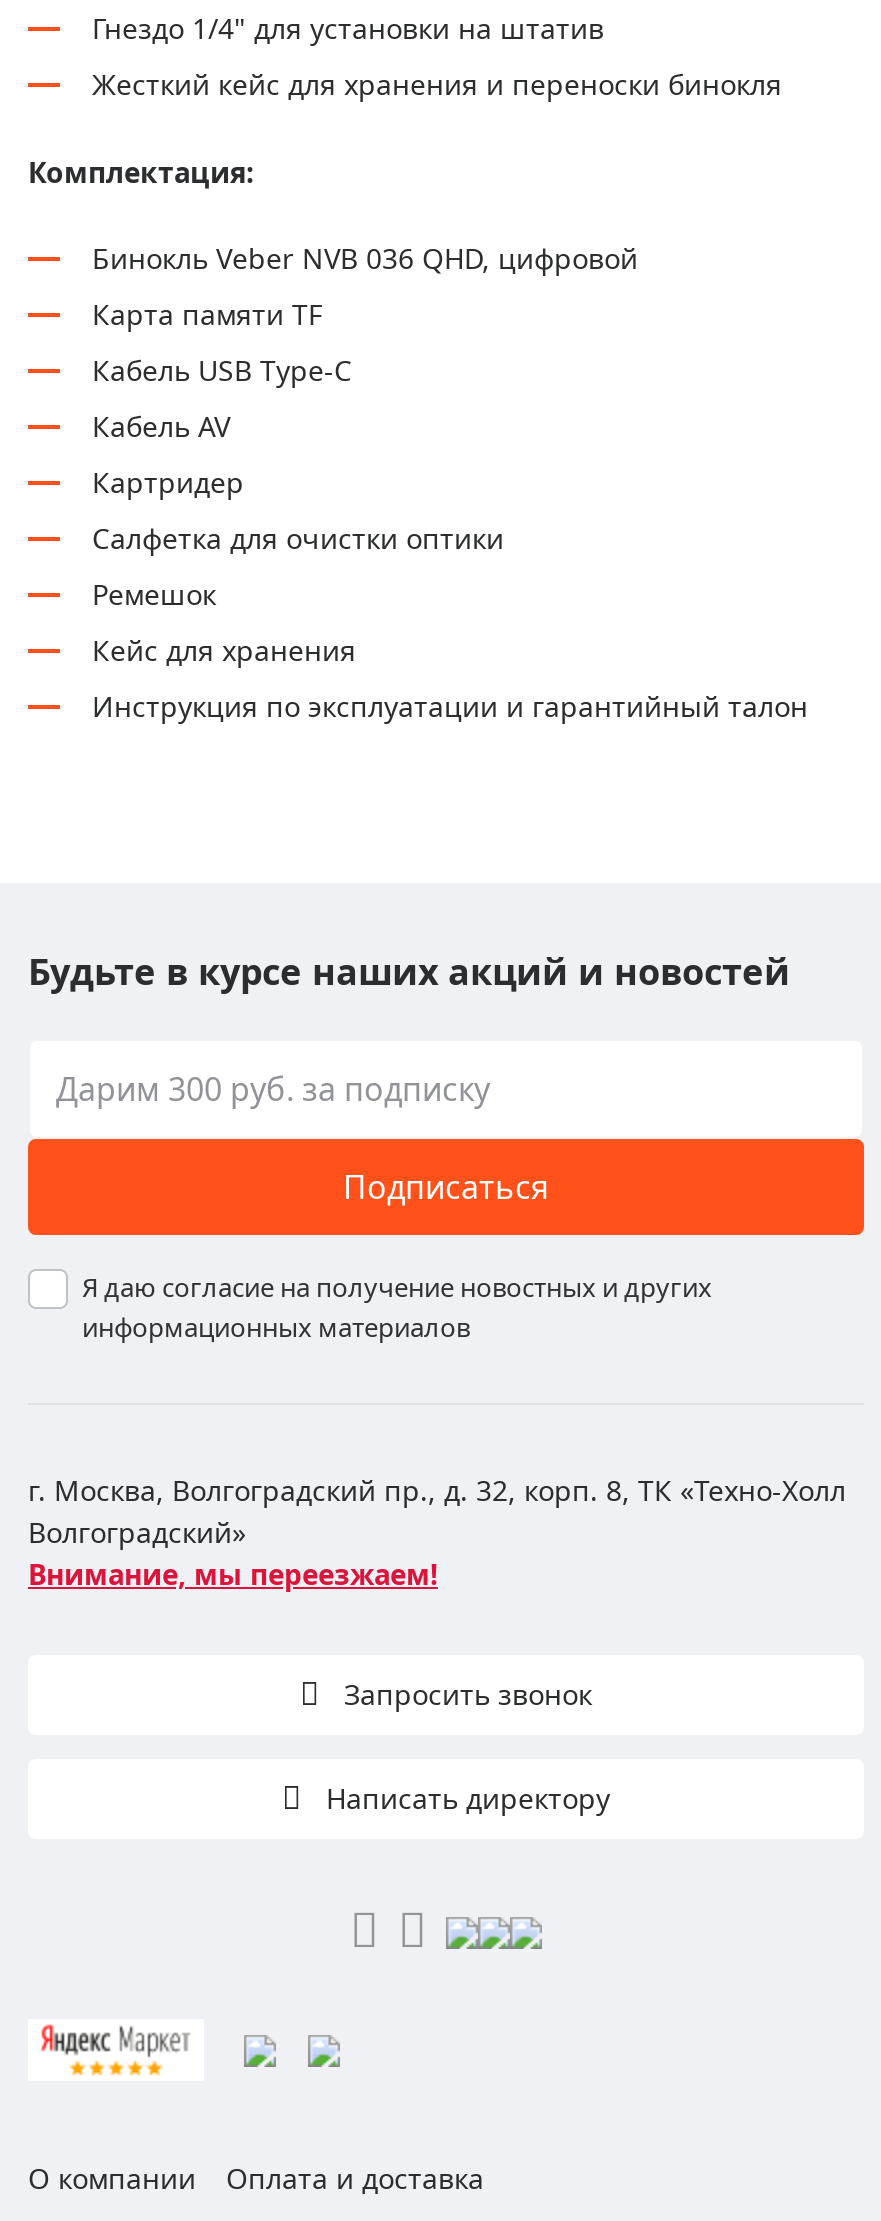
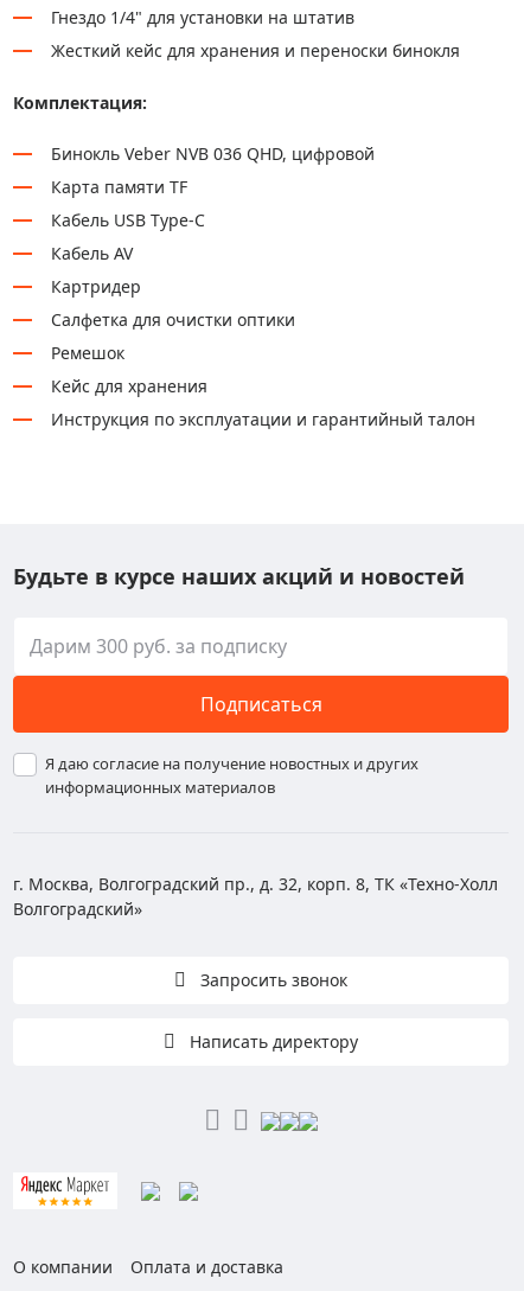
- Внимание, мы переезжаем!
